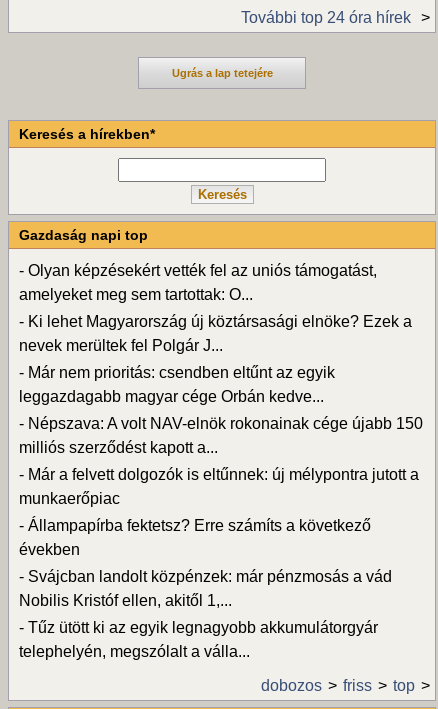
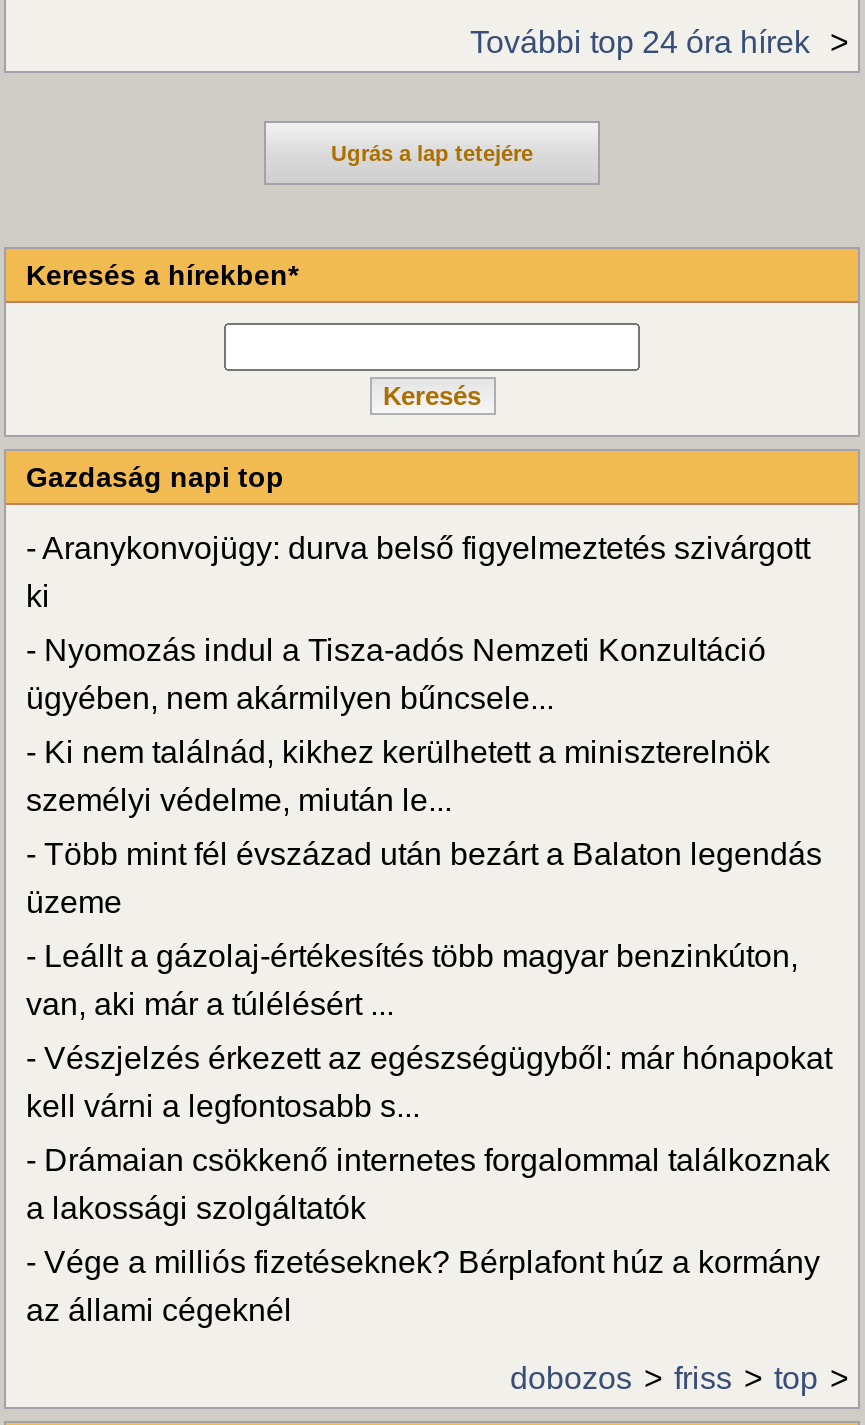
- - Olyan képzésekért vették fel az uniós támogatást,
- amelyeket meg sem tartottak: O...
+ - Aranykonvojügy: durva belső figyelmeztetés szivárgott
+ ki

- - Ki lehet Magyarország új köztársasági elnöke? Ezek a
- nevek merültek fel Polgár J...
+ - Nyomozás indul a Tisza-adós Nemzeti Konzultáció
+ ügyében, nem akármilyen bűncsele...

- - Már nem prioritás: csendben eltűnt az egyik
- leggazdagabb magyar cége Orbán kedve...
+ - Ki nem találnád, kikhez kerülhetett a miniszterelnök
+ személyi védelme, miután le...

- - Népszava: A volt NAV-elnök rokonainak cége újabb 150
- milliós szerződést kapott a...
+ - Több mint fél évszázad után bezárt a Balaton legendás
+ üzeme

- - Már a felvett dolgozók is eltűnnek: új mélypontra jutott a
- munkaerőpiac
+ - Leállt a gázolaj-értékesítés több magyar benzinkúton,
+ van, aki már a túlélésért ...

- - Állampapírba fektetsz? Erre számíts a következő
- években
+ - Vészjelzés érkezett az egészségügyből: már hónapokat
+ kell várni a legfontosabb s...

- - Svájcban landolt közpénzek: már pénzmosás a vád
- Nobilis Kristóf ellen, akitől 1,...
+ - Drámaian csökkenő internetes forgalommal találkoznak
+ a lakossági szolgáltatók

- - Tűz ütött ki az egyik legnagyobb akkumulátorgyár
- telephelyén, megszólalt a válla...
+ - Vége a milliós fizetéseknek? Bérplafont húz a kormány
+ az állami cégeknél
